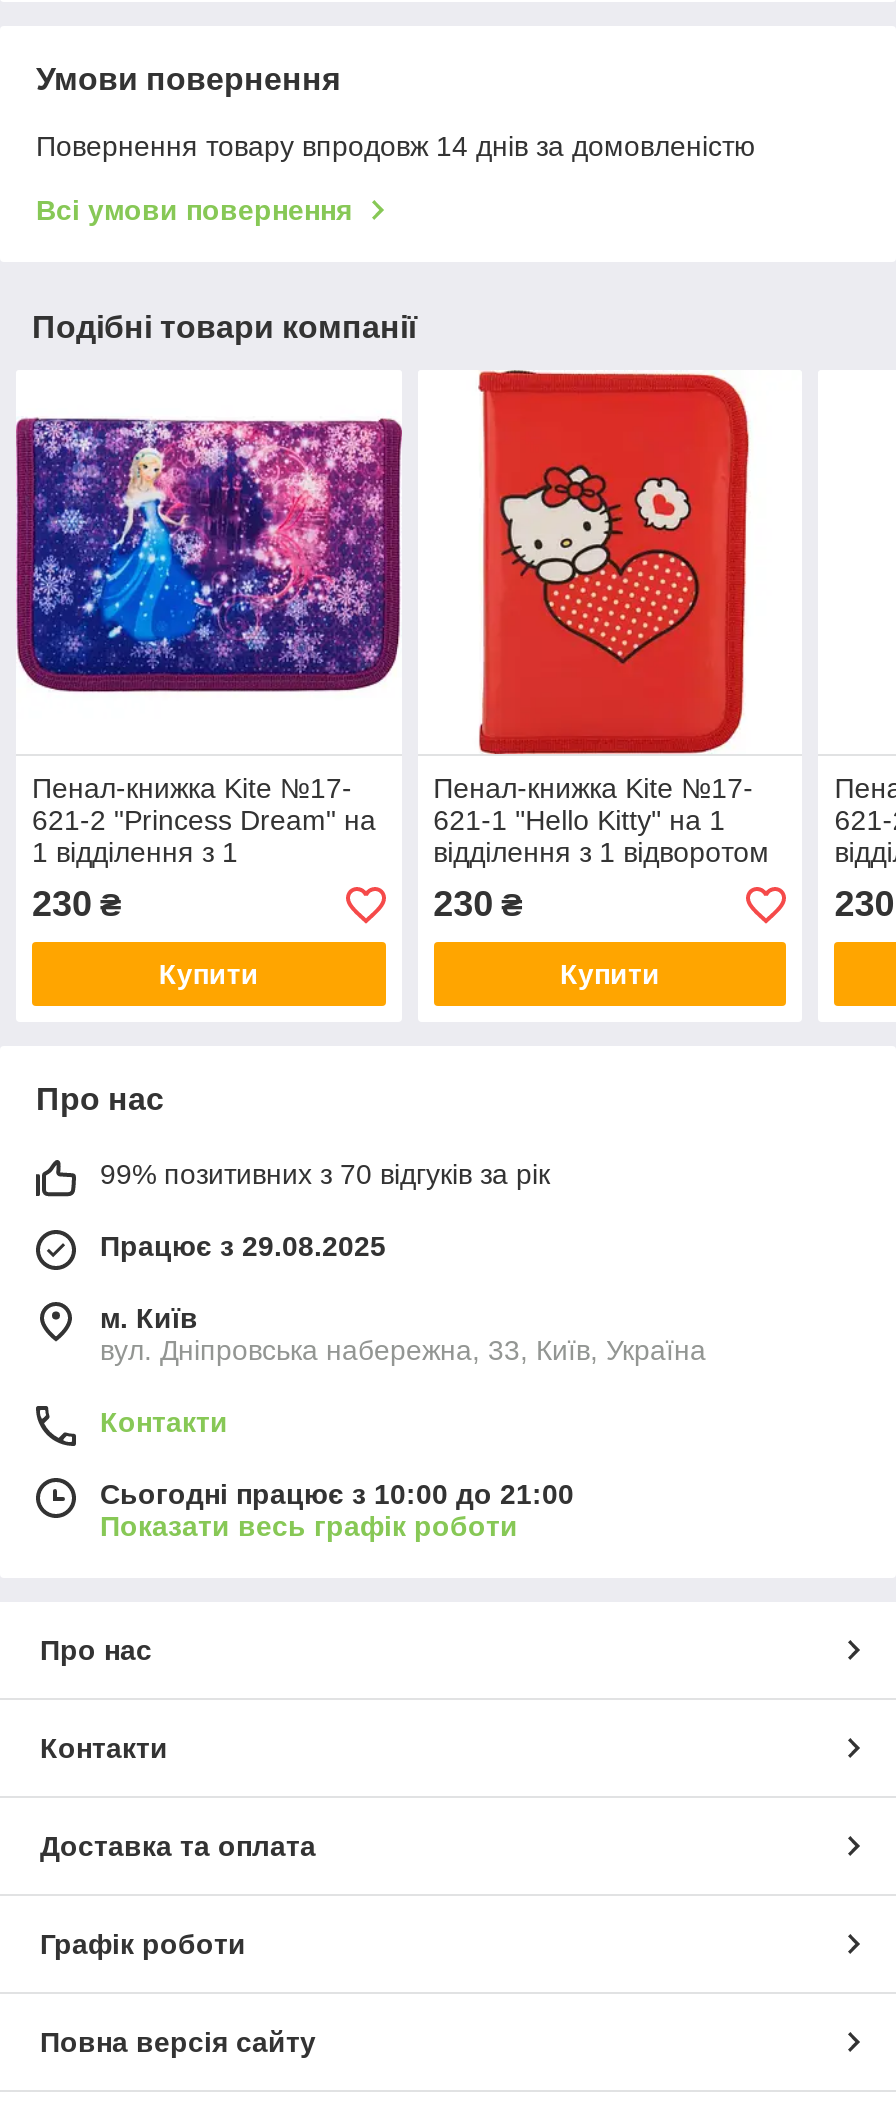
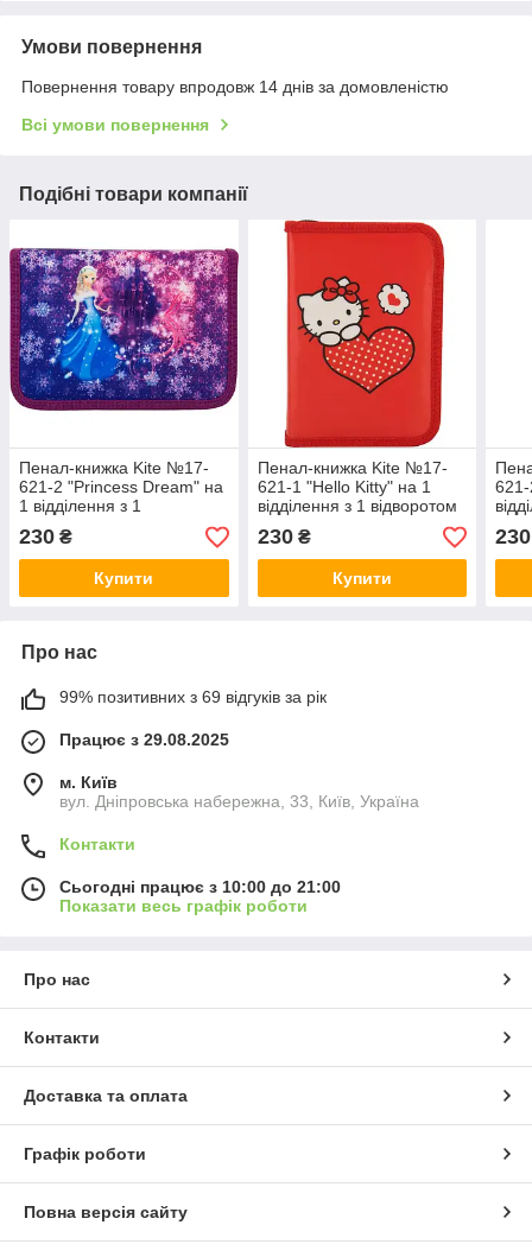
- 99% позитивних з 70 відгуків за рік
+ 99% позитивних з 69 відгуків за рік
